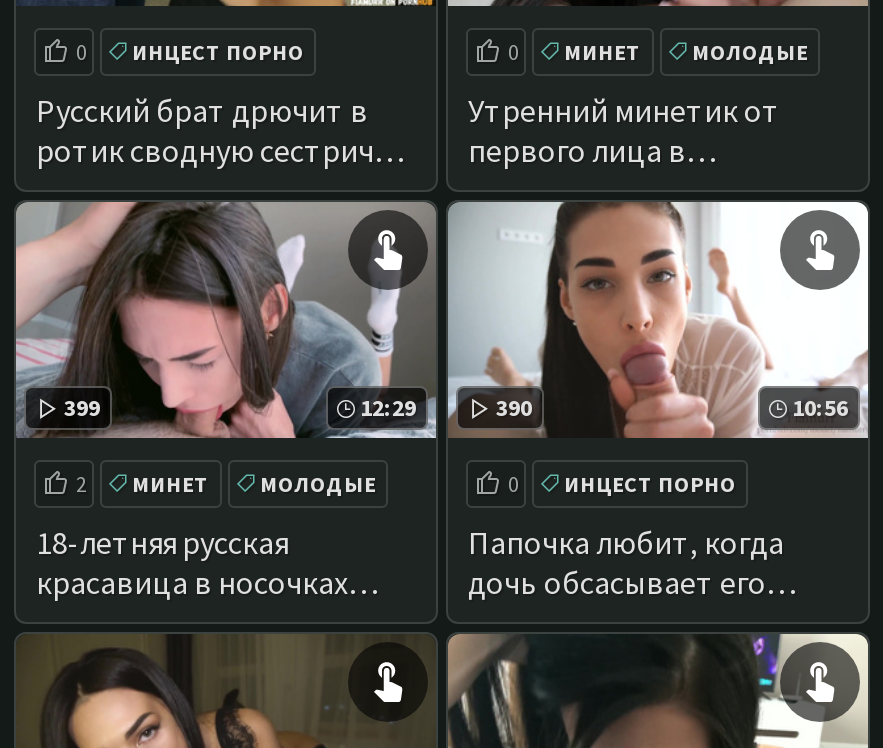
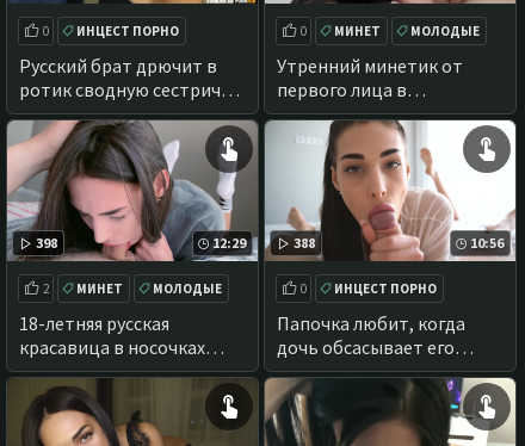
- 399
+ 398

- 390
+ 388
